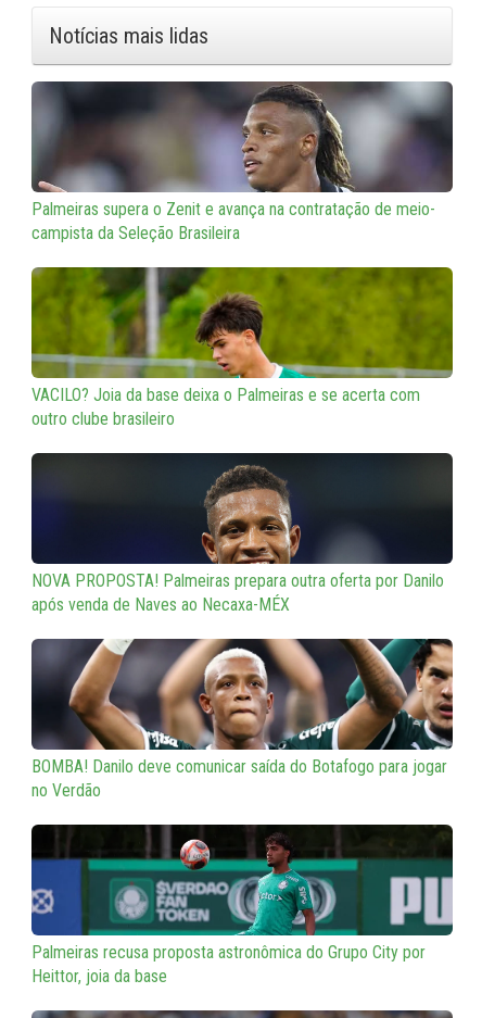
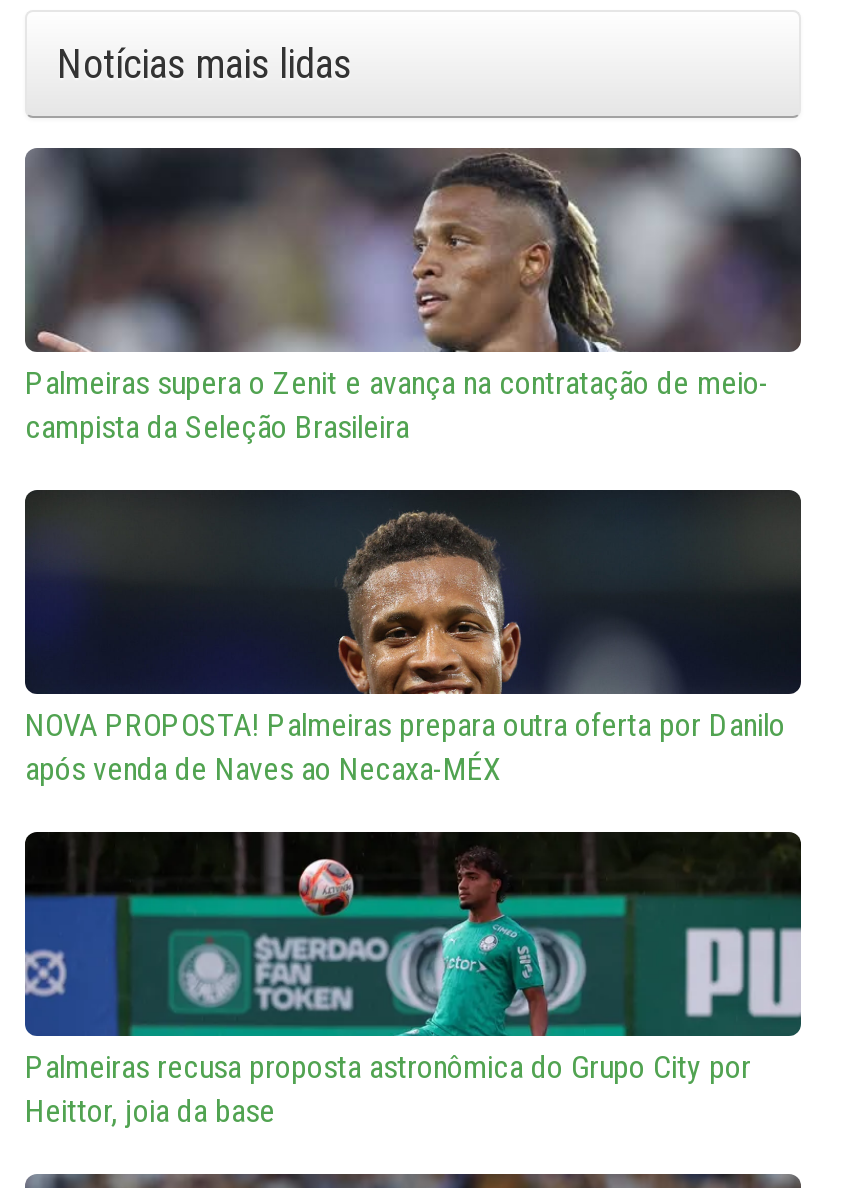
- [image]
- VACILO? Joia da base deixa o Palmeiras e se acerta com
- outro clube brasileiro

- [image]
- BOMBA! Danilo deve comunicar saída do Botafogo para jogar
- no Verdão
